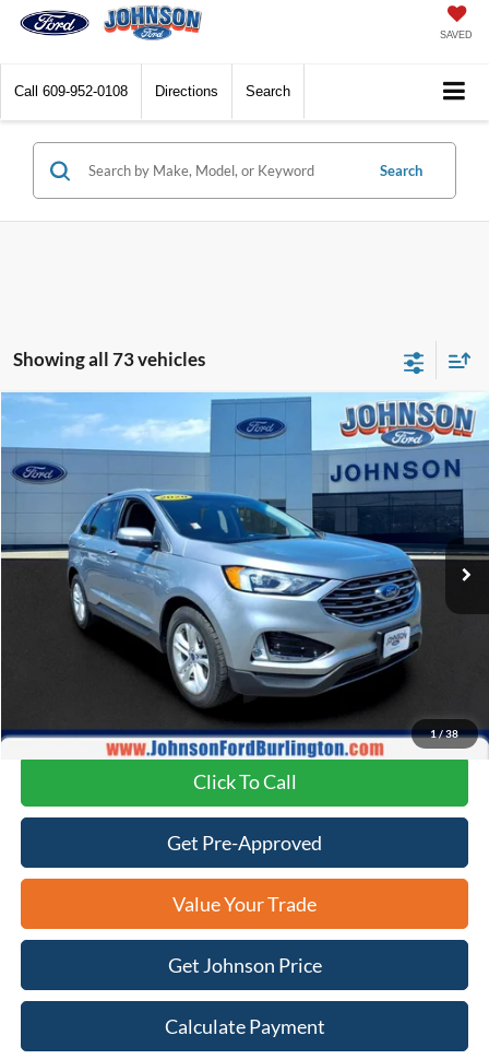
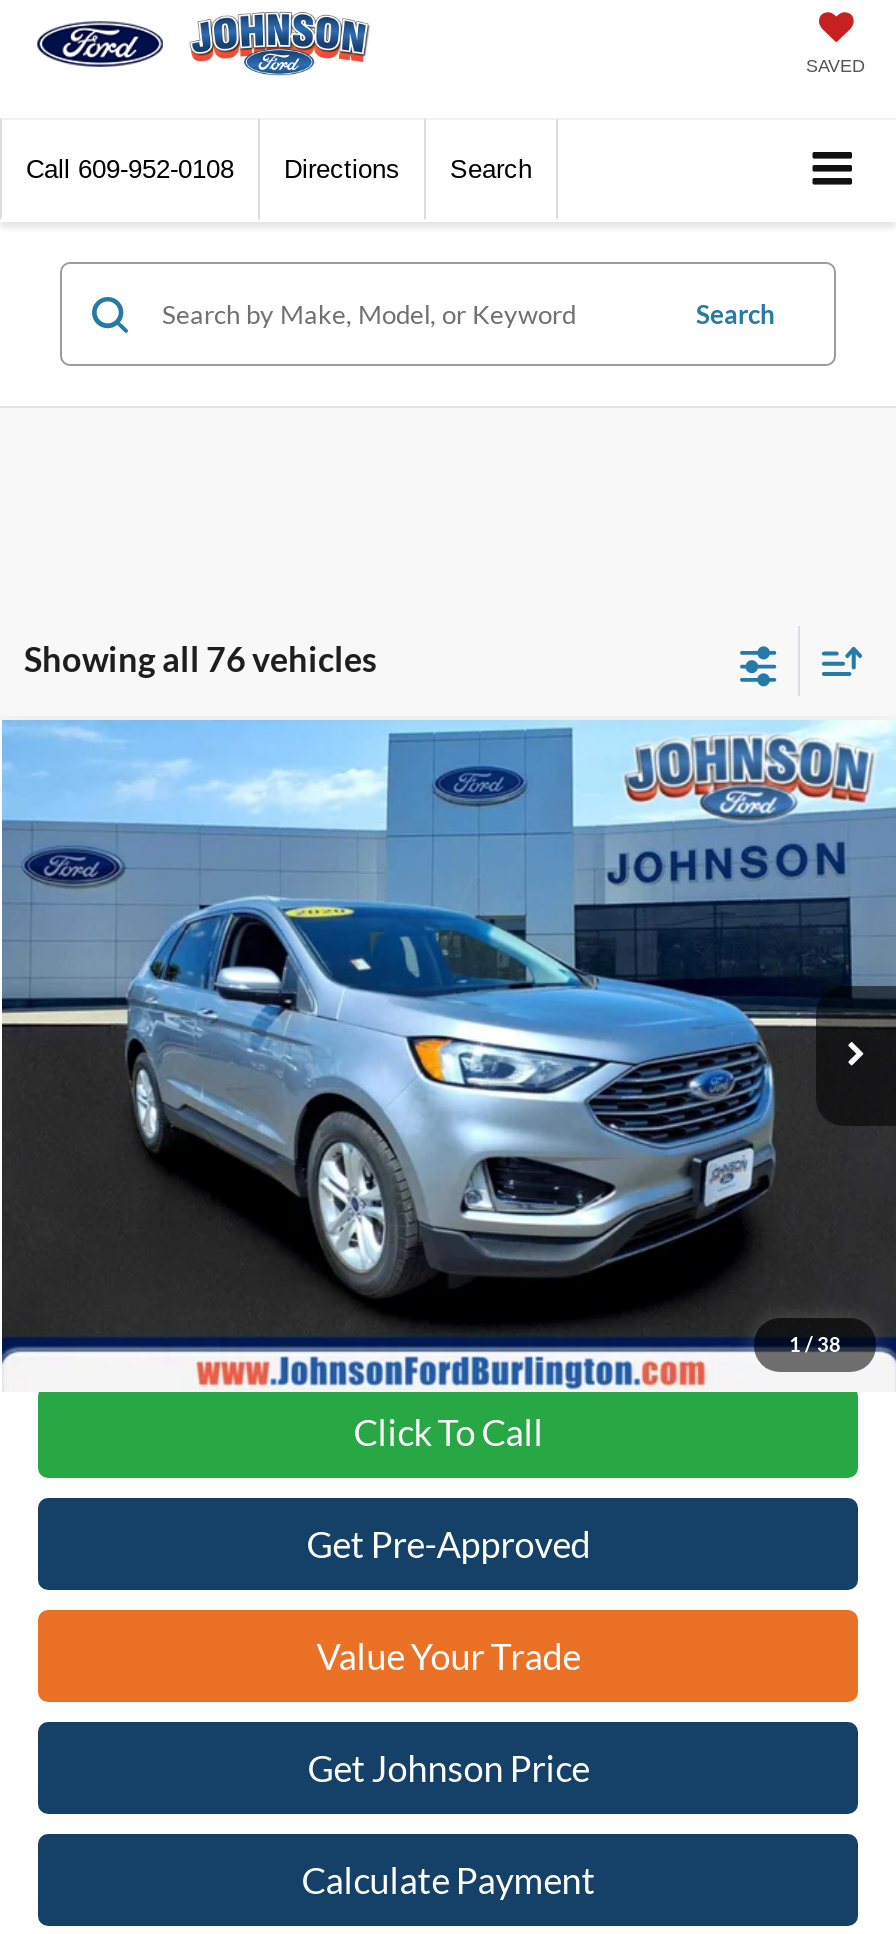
- Showing all 73 vehicles
+ Showing all 76 vehicles
